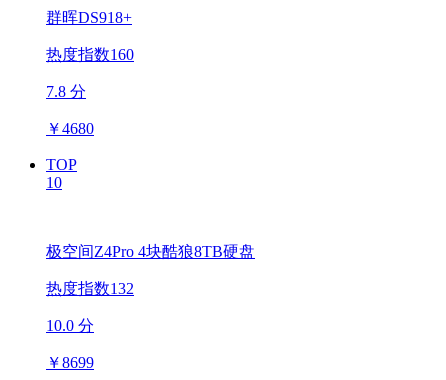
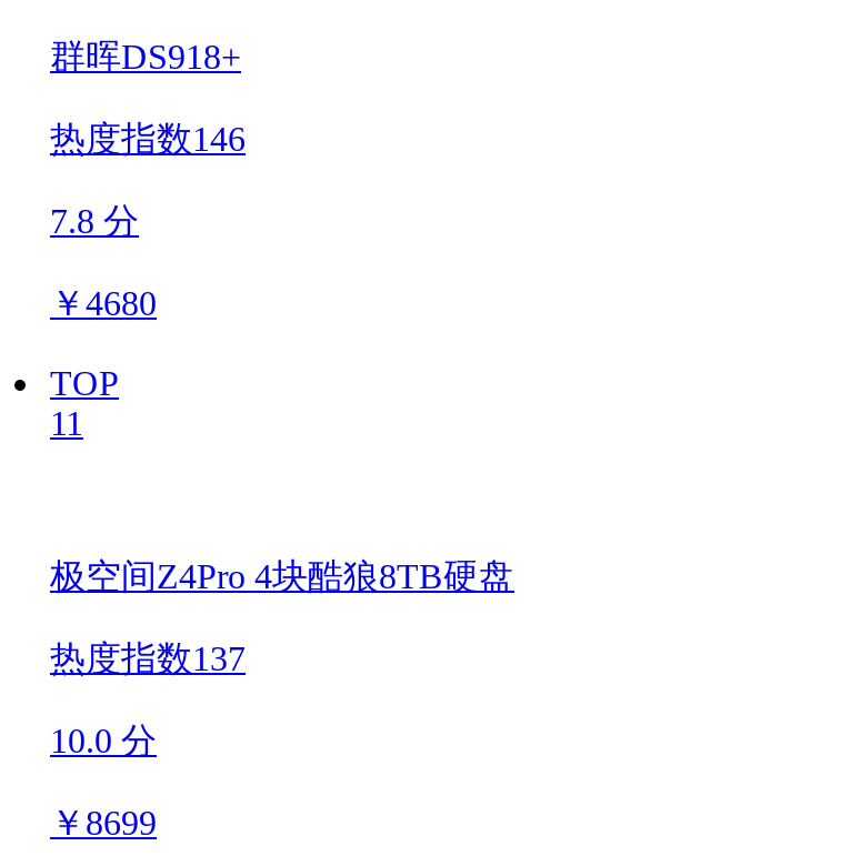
- 热度指数160
+ 热度指数146

- 10
+ 11

- 热度指数132
+ 热度指数137
